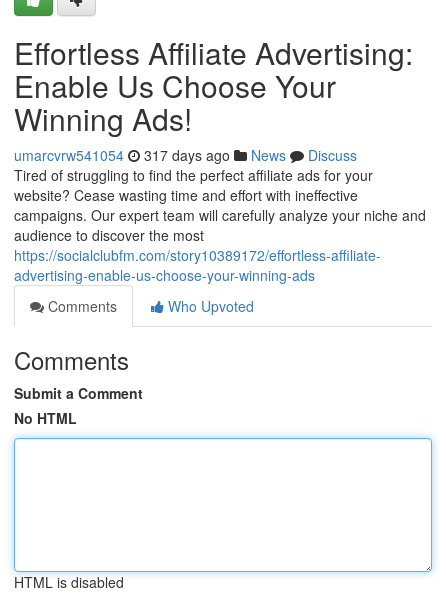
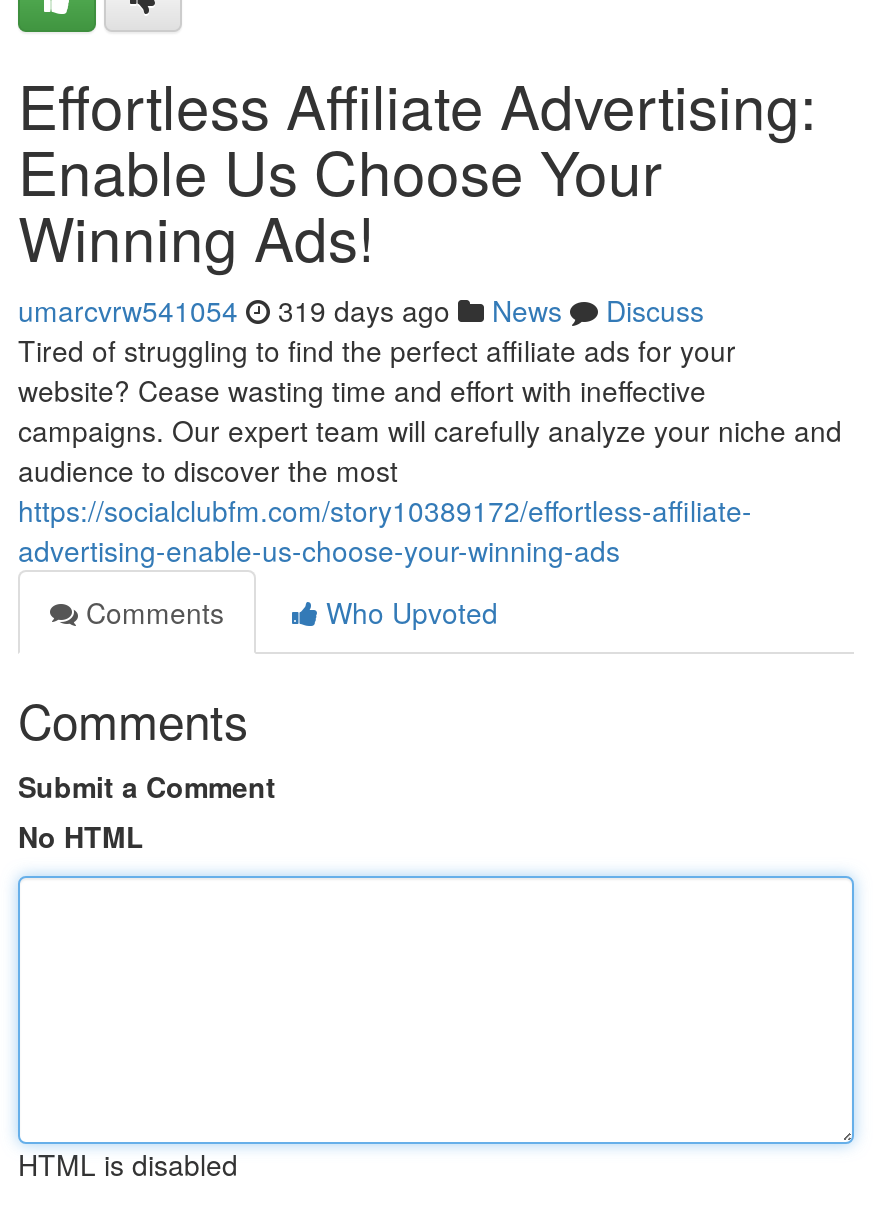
- umarcvrw541054 317 days ago News Discuss
+ umarcvrw541054 319 days ago News Discuss
